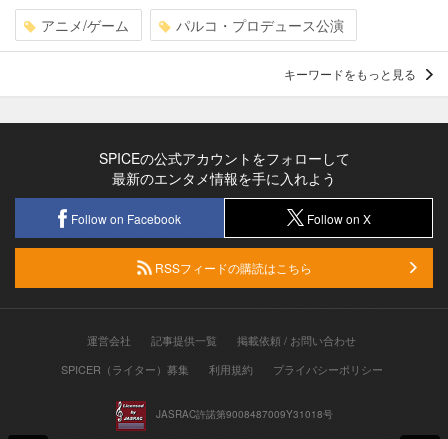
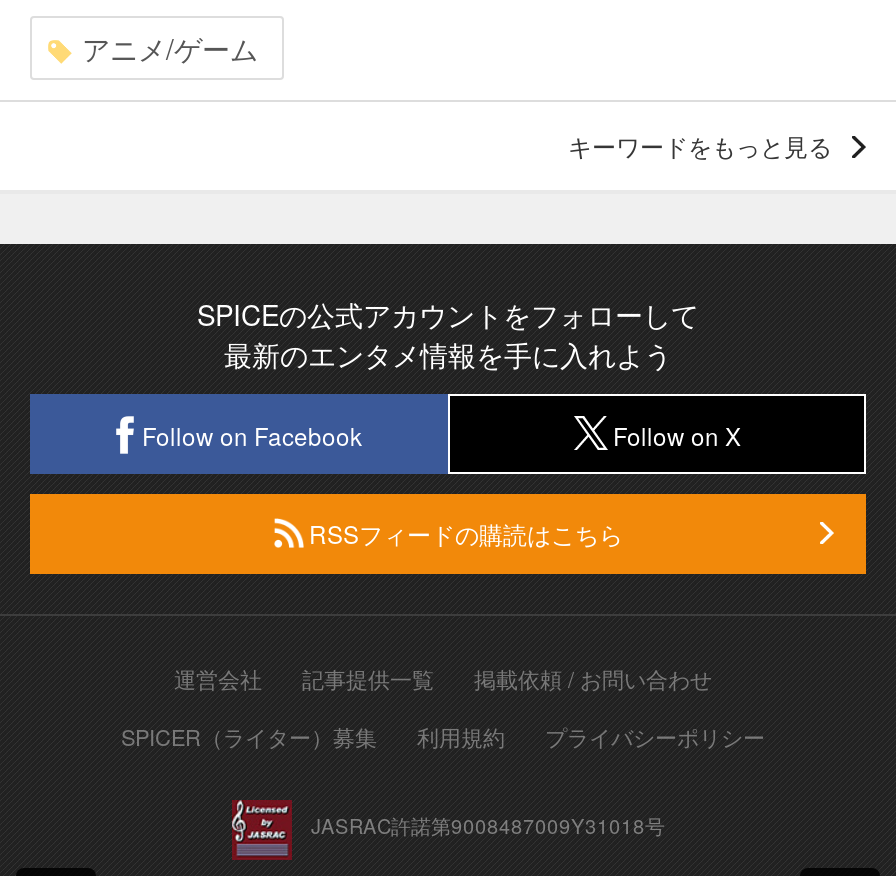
- パルコ・プロデュース公演
